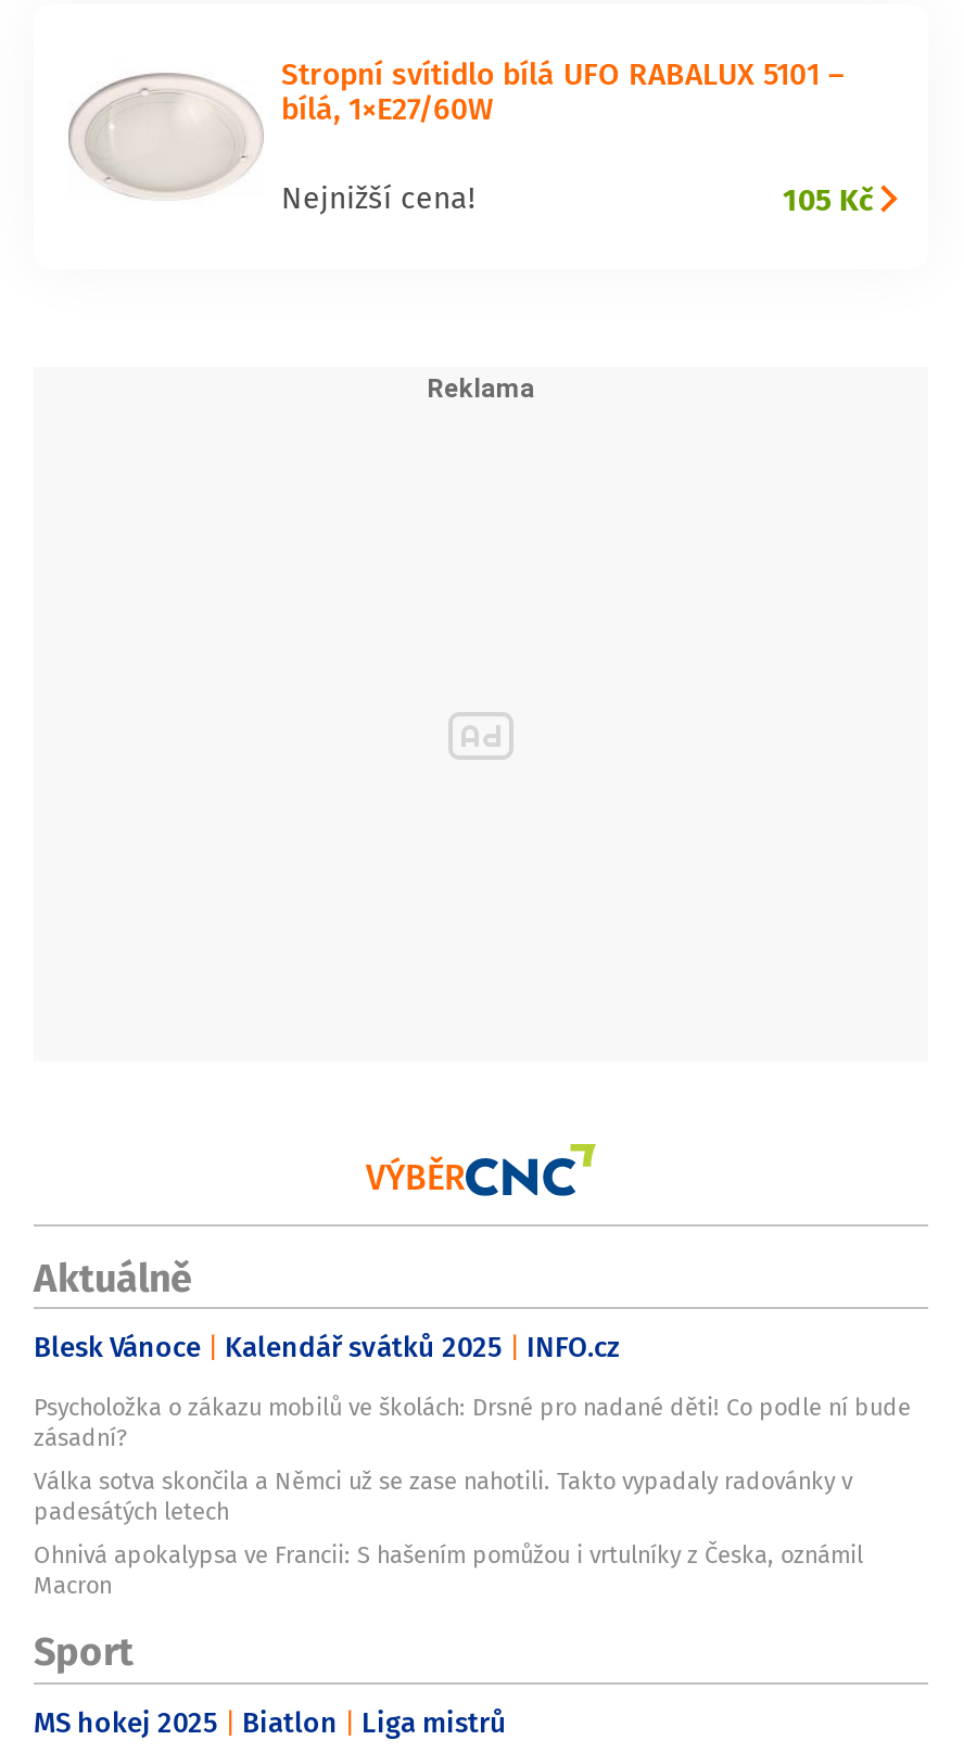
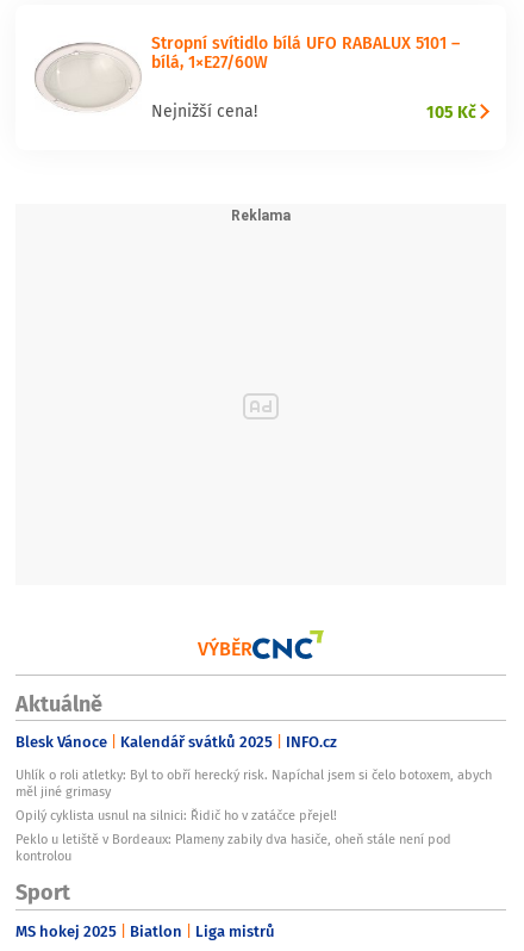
- Psycholožka o zákazu mobilů ve školách: Drsné pro nadané děti! Co podle ní bude
- zásadní?
- Válka sotva skončila a Němci už se zase nahotili. Takto vypadaly radovánky v
- padesátých letech
- Ohnivá apokalypsa ve Francii: S hašením pomůžou i vrtulníky z Česka, oznámil
- Macron
+ Uhlík o roli atletky: Byl to obří herecký risk. Napíchal jsem si čelo botoxem, abych
+ měl jiné grimasy
+ Opilý cyklista usnul na silnici: Řidič ho v zatáčce přejel!
+ Peklo u letiště v Bordeaux: Plameny zabily dva hasiče, oheň stále není pod
+ kontrolou
